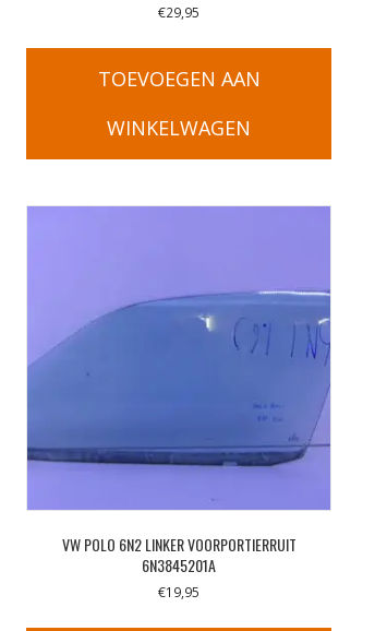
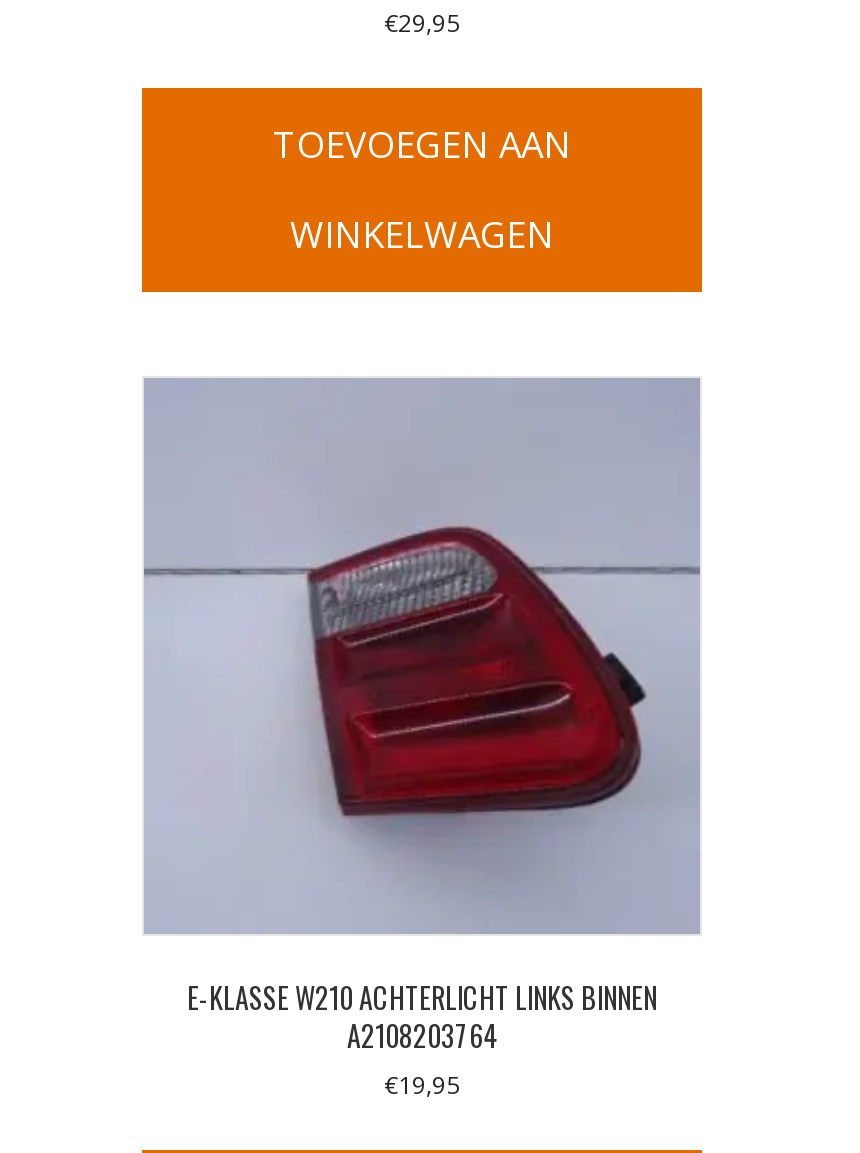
- [image]
- VW POLO 6N2 LINKER VOORPORTIERRUIT
- 6N3845201A
+ [image]
+ E-KLASSE W210 ACHTERLICHT LINKS BINNEN
+ A2108203764
